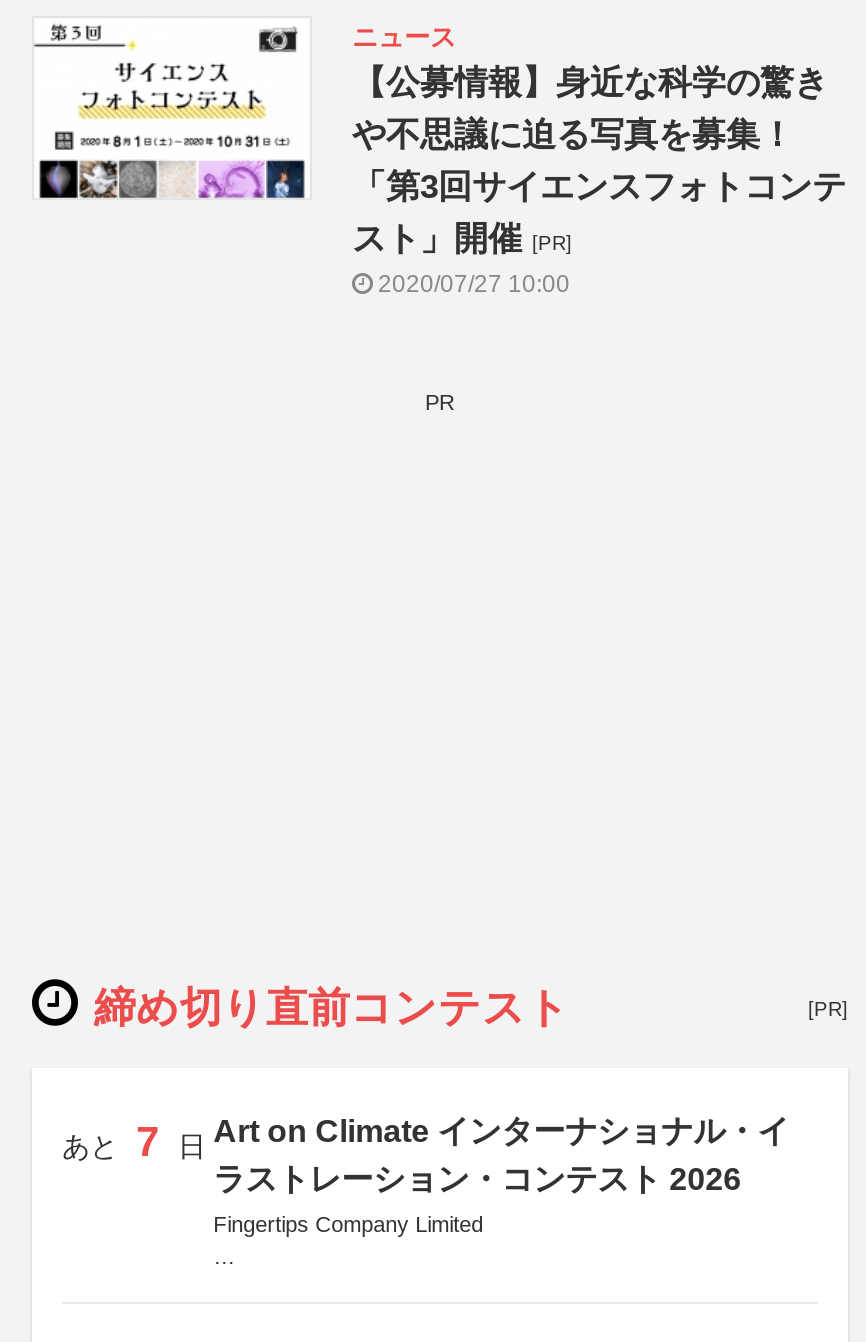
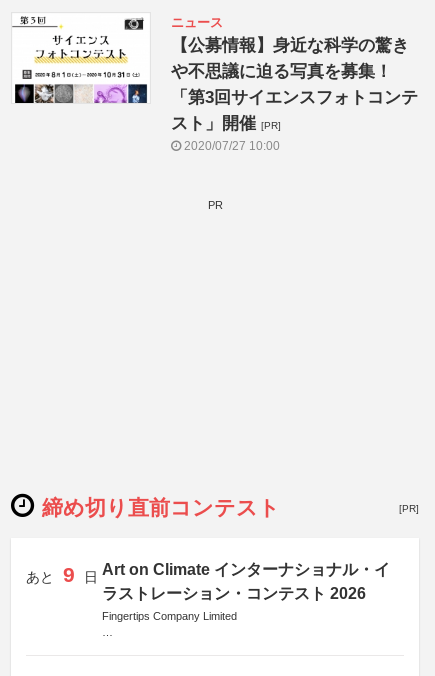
- あと 7 日 Art on Climate インターナショナル・イ
+ あと 9 日 Art on Climate インターナショナル・イ
